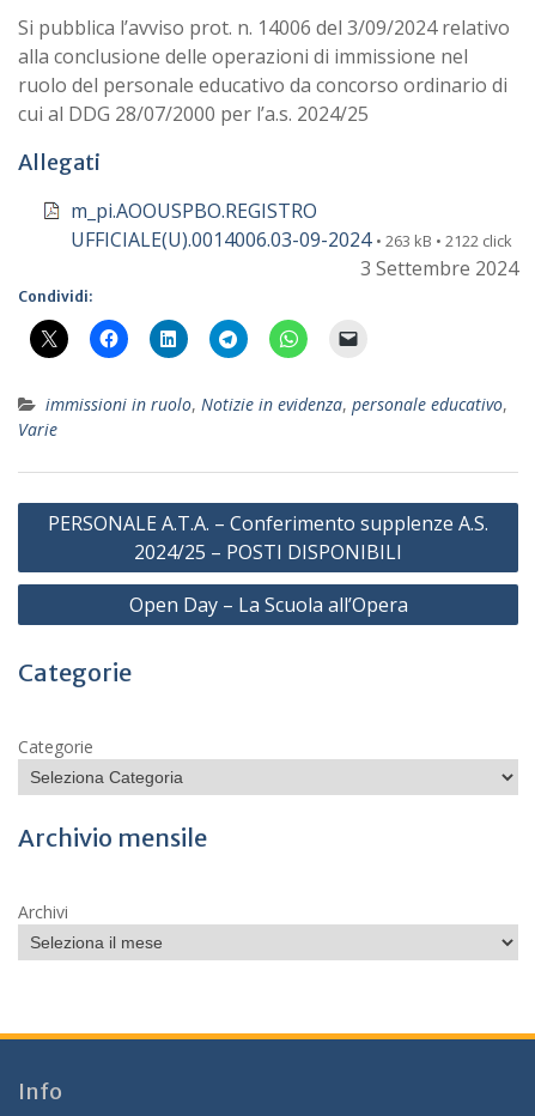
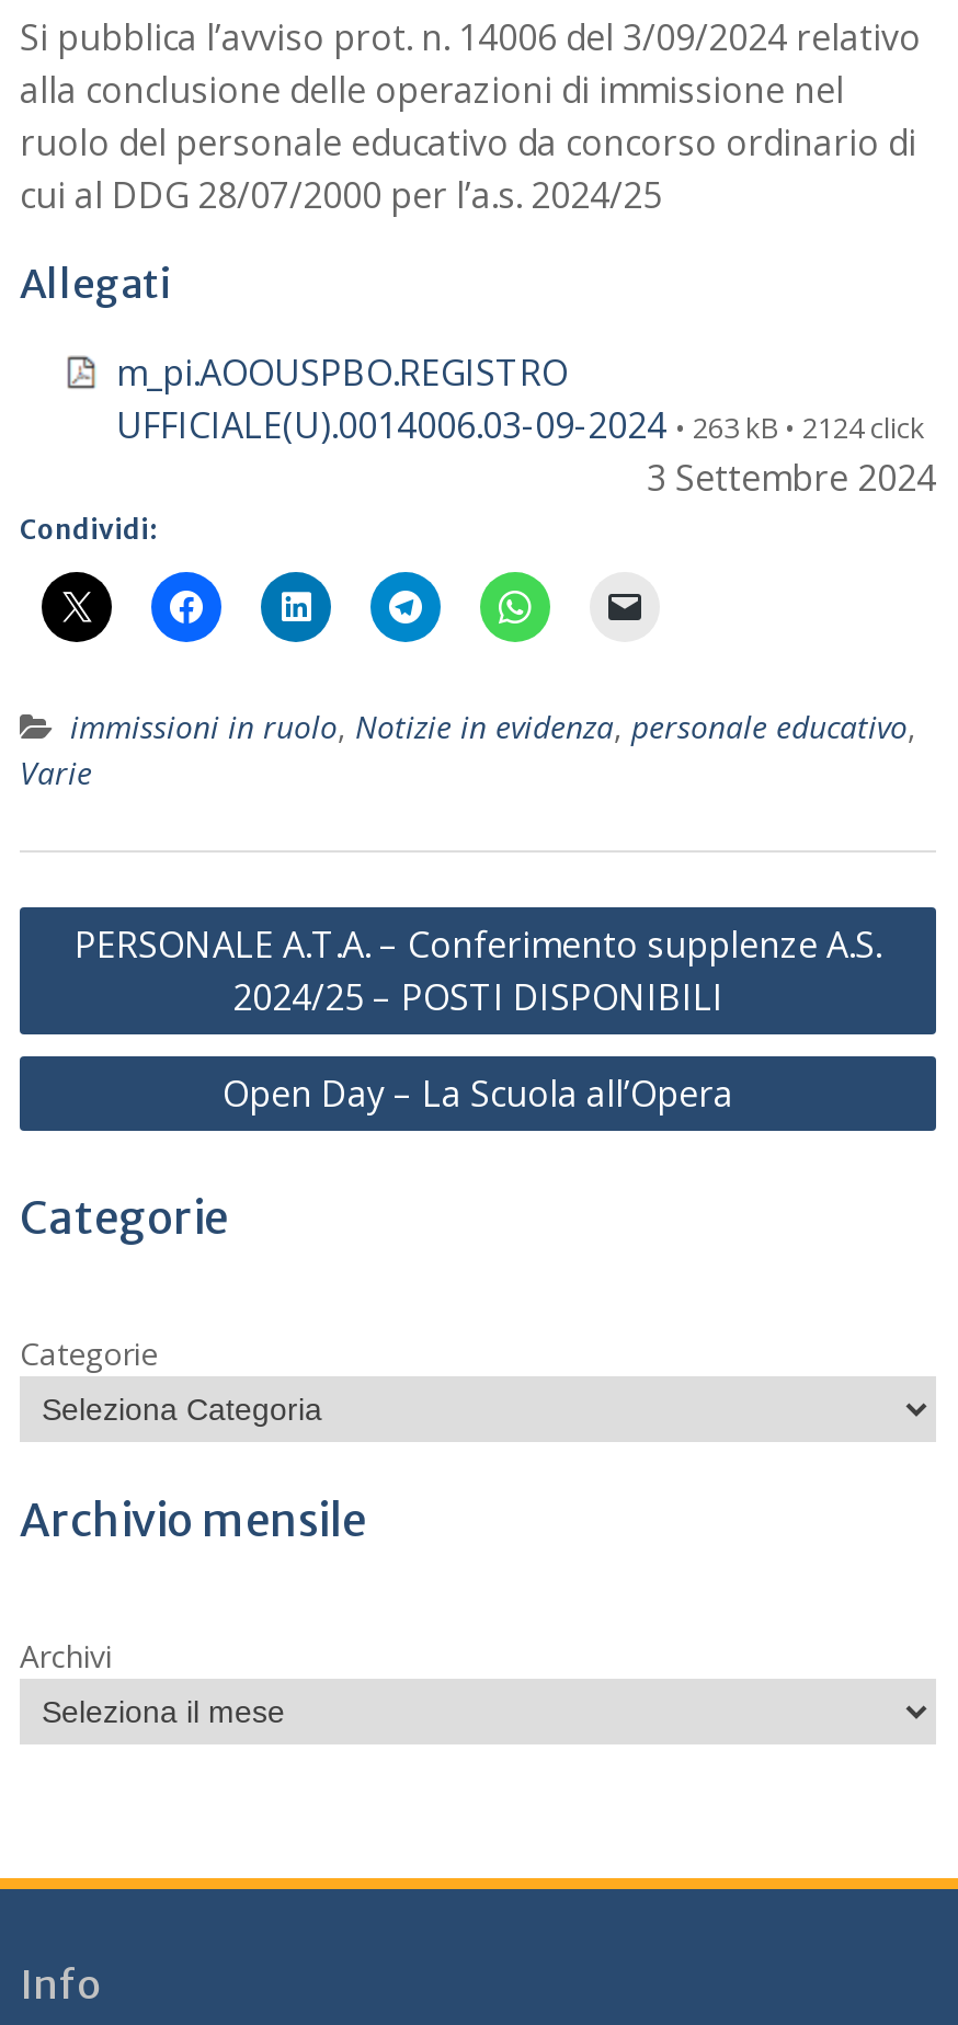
- UFFICIALE(U).0014006.03-09-2024 • 263 kB • 2122 click
+ UFFICIALE(U).0014006.03-09-2024 • 263 kB • 2124 click
